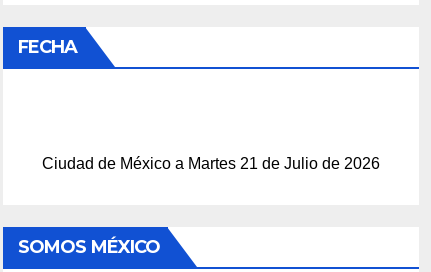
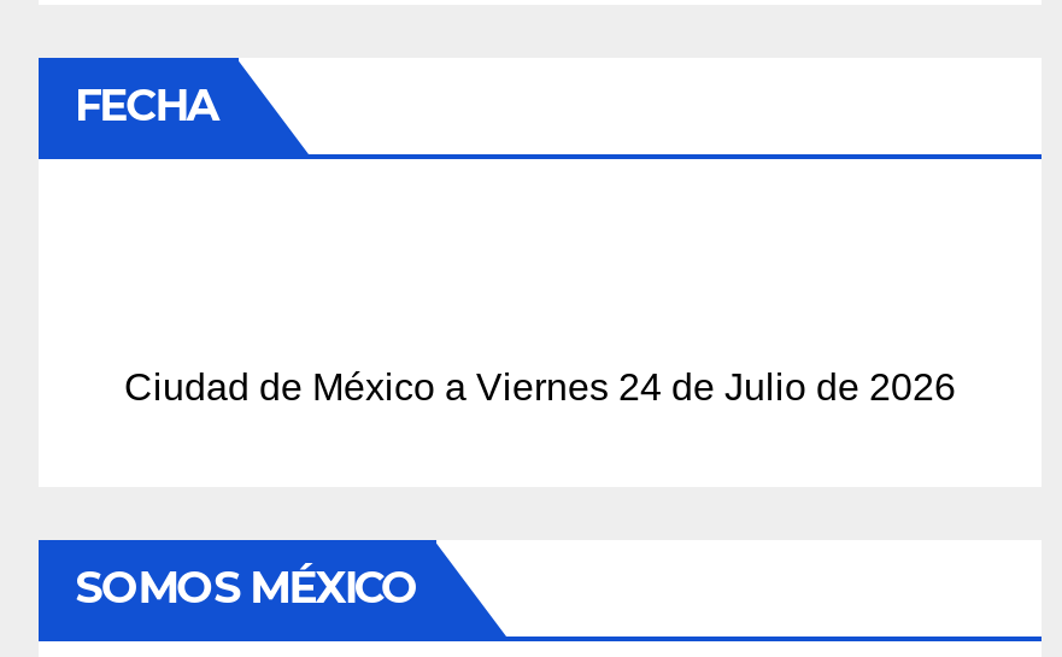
- Ciudad de México a Martes 21 de Julio de 2026
+ Ciudad de México a Viernes 24 de Julio de 2026
